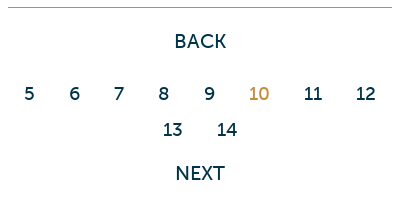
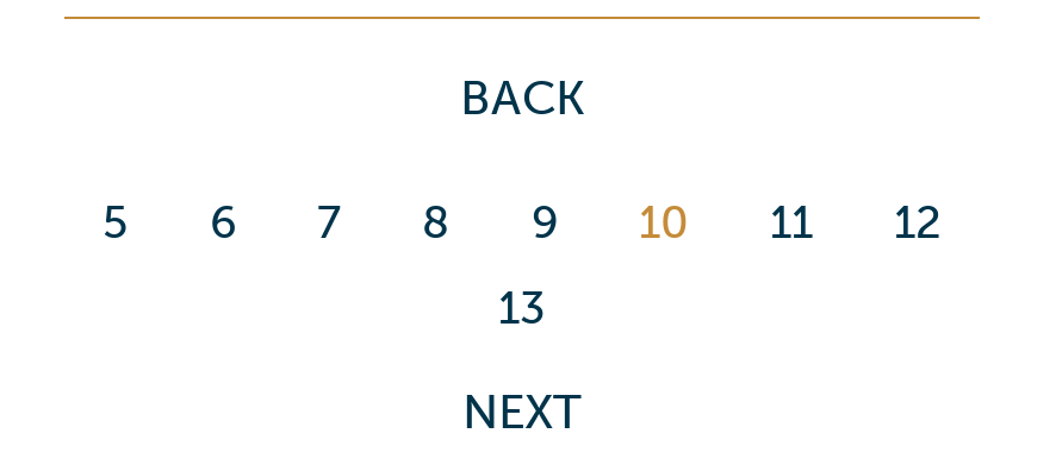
- 14
